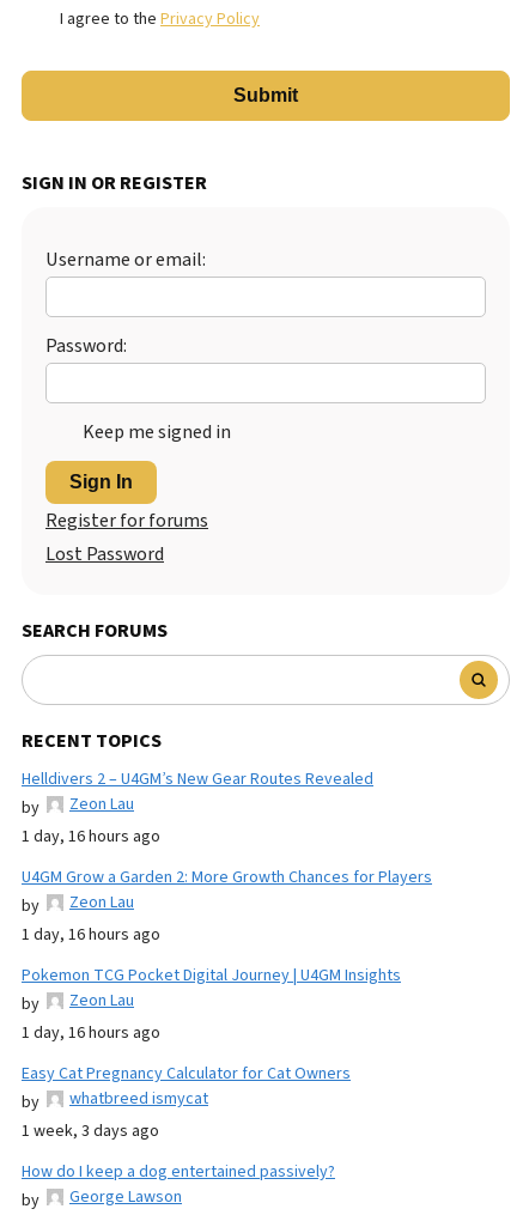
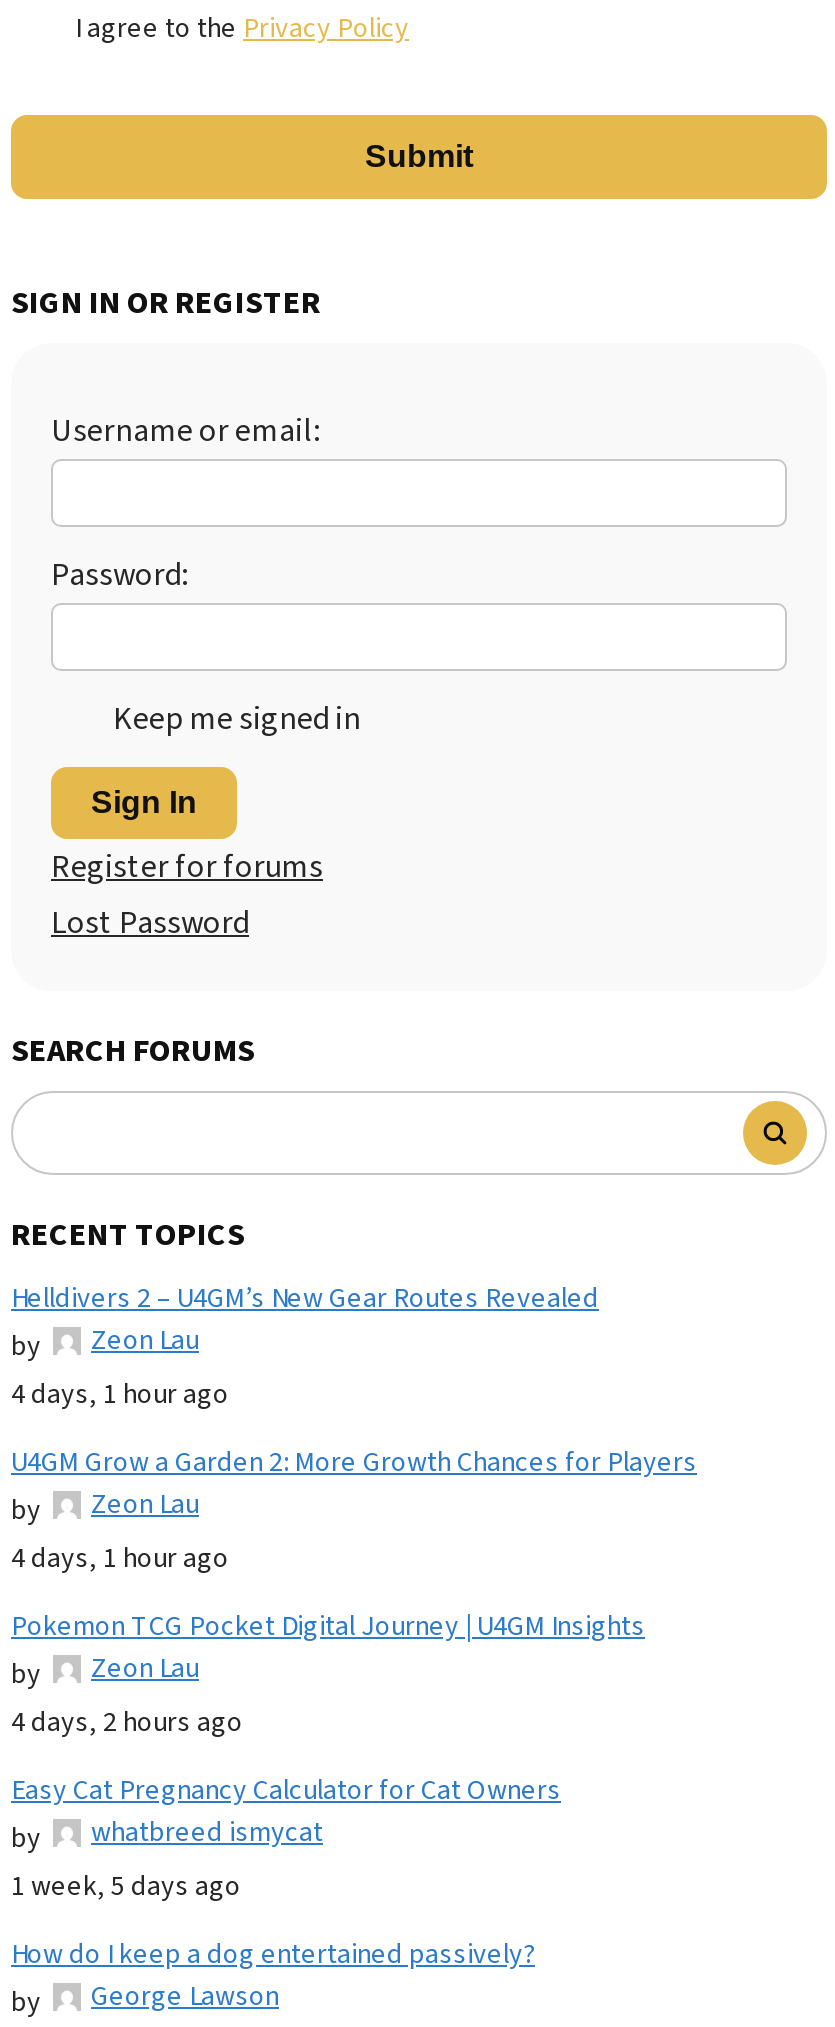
- 1 day, 16 hours ago
+ 4 days, 1 hour ago

- 1 day, 16 hours ago
+ 4 days, 1 hour ago

- 1 day, 16 hours ago
+ 4 days, 2 hours ago

- 1 week, 3 days ago
+ 1 week, 5 days ago
